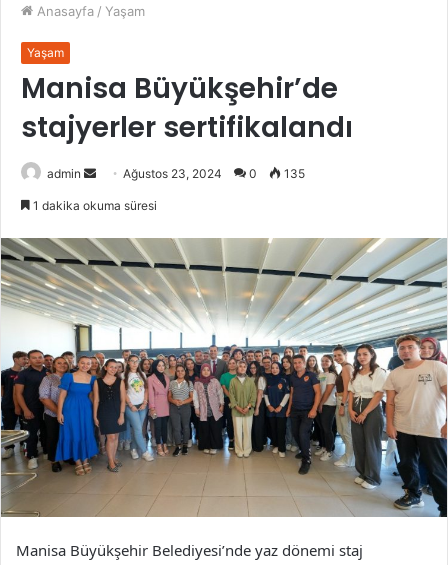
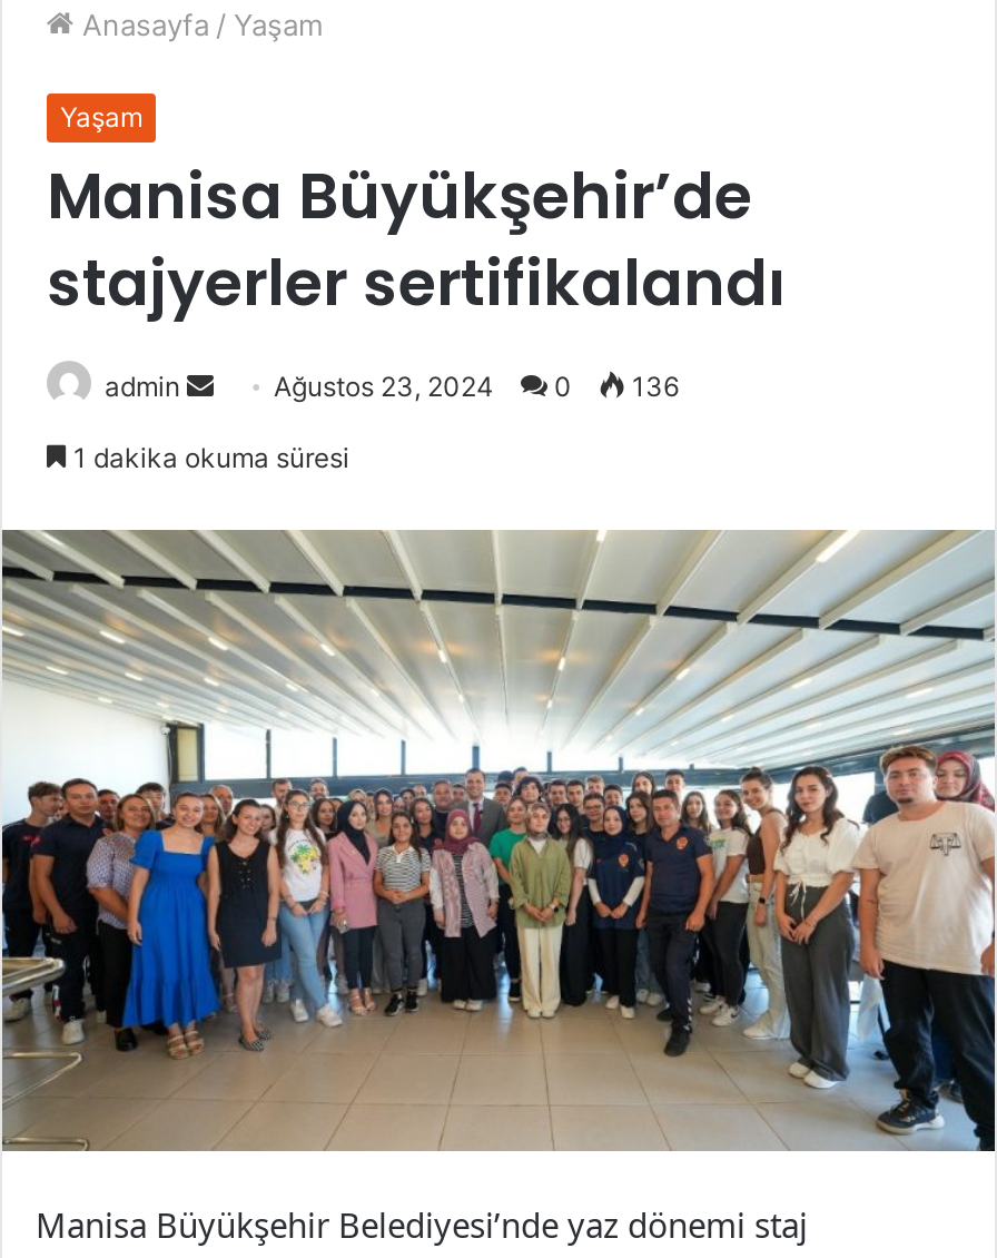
- 135
+ 136
